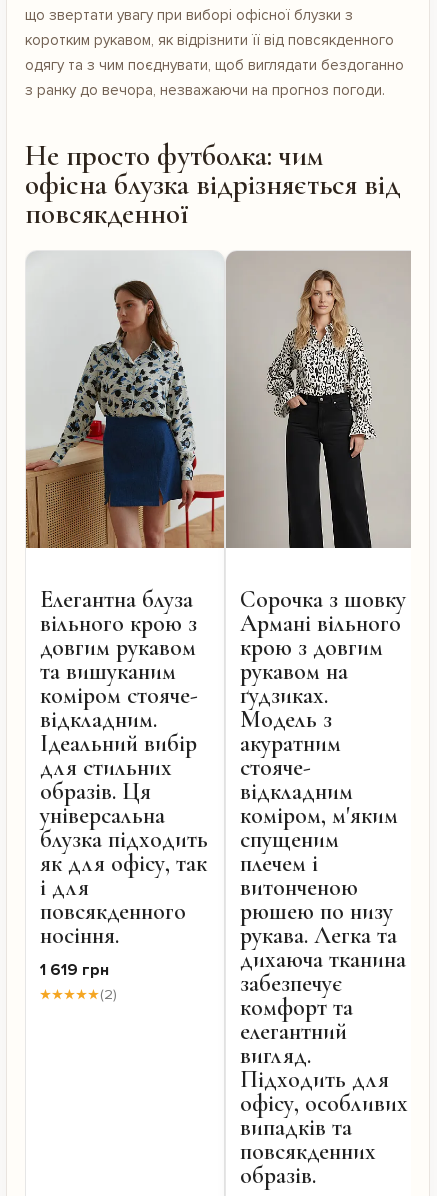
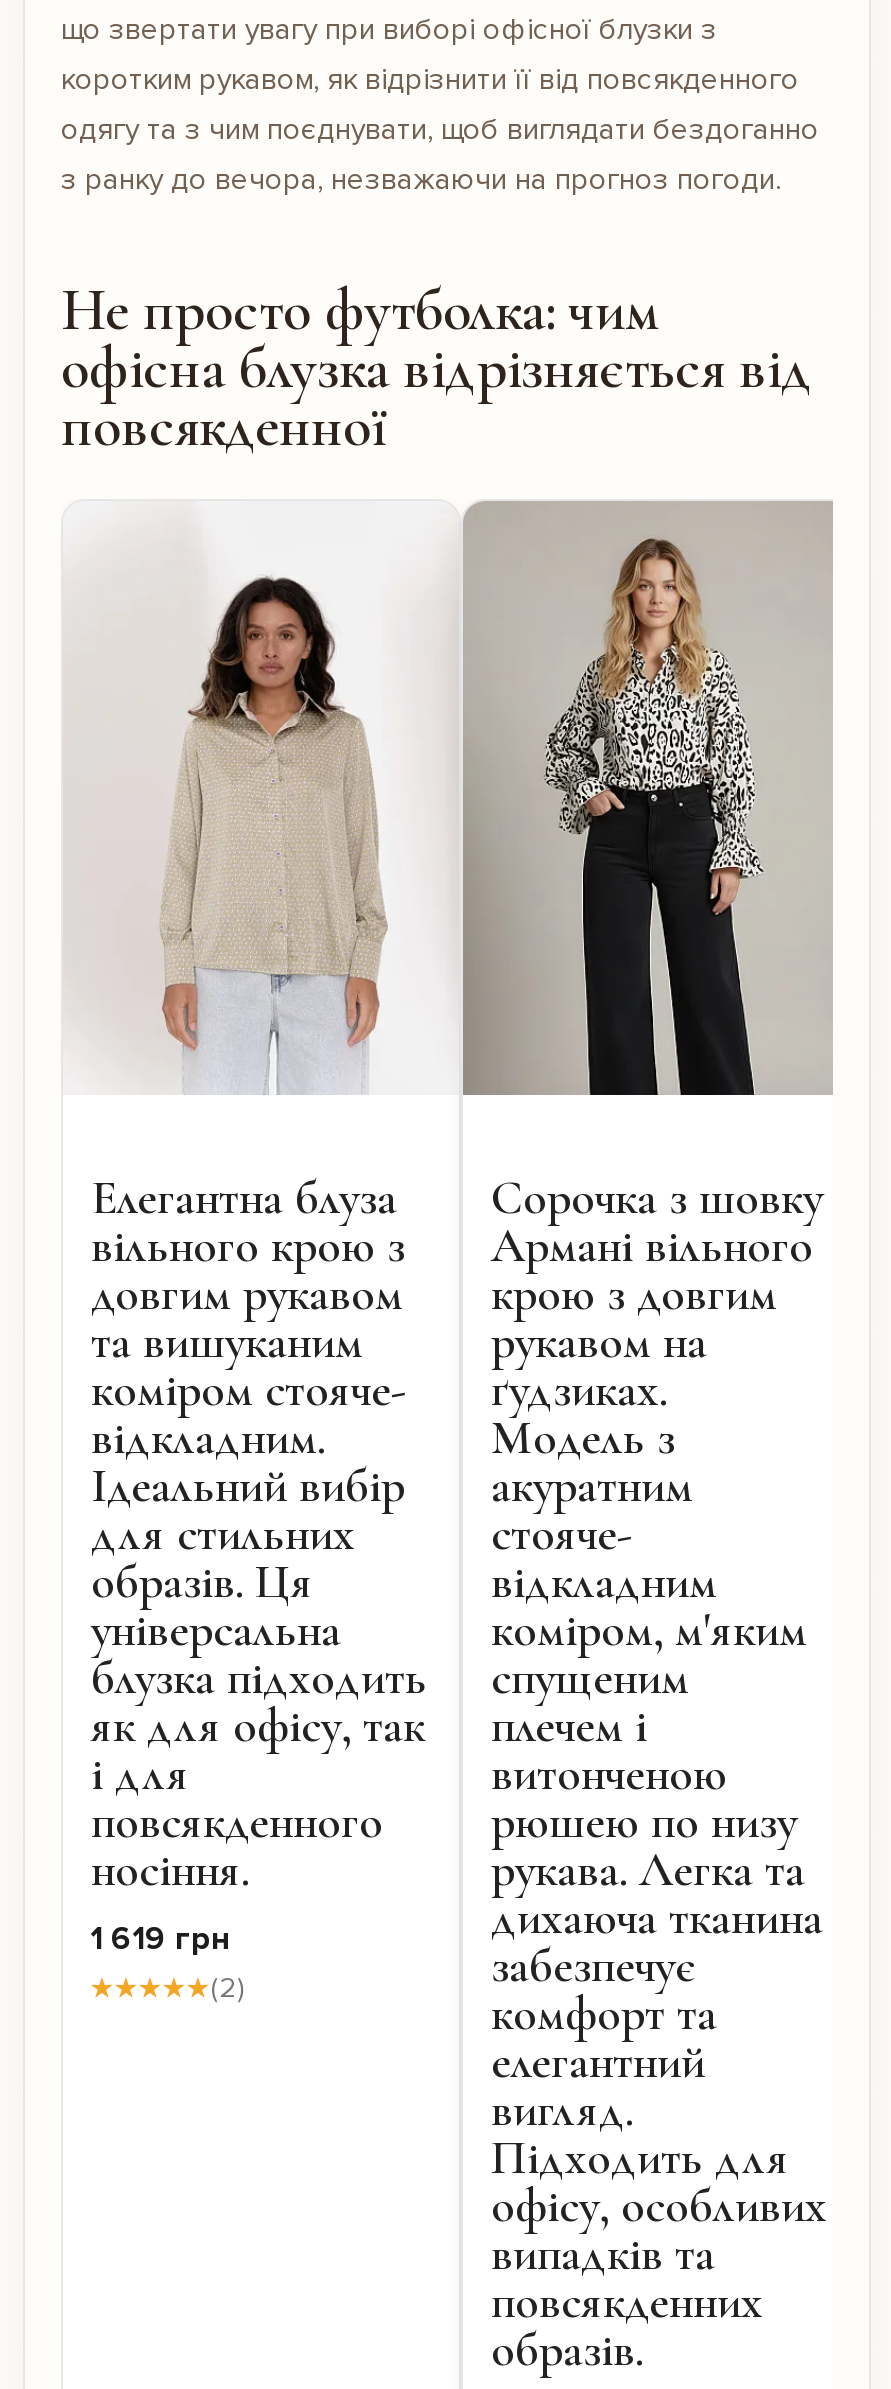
- [image]
+ [image]
